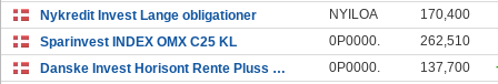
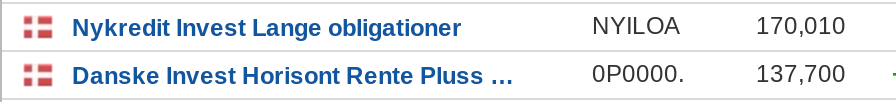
- 170,400
- Sparinvest INDEX OMX C25 KL
- 0P0000.
- 262,510
+ 170,010
